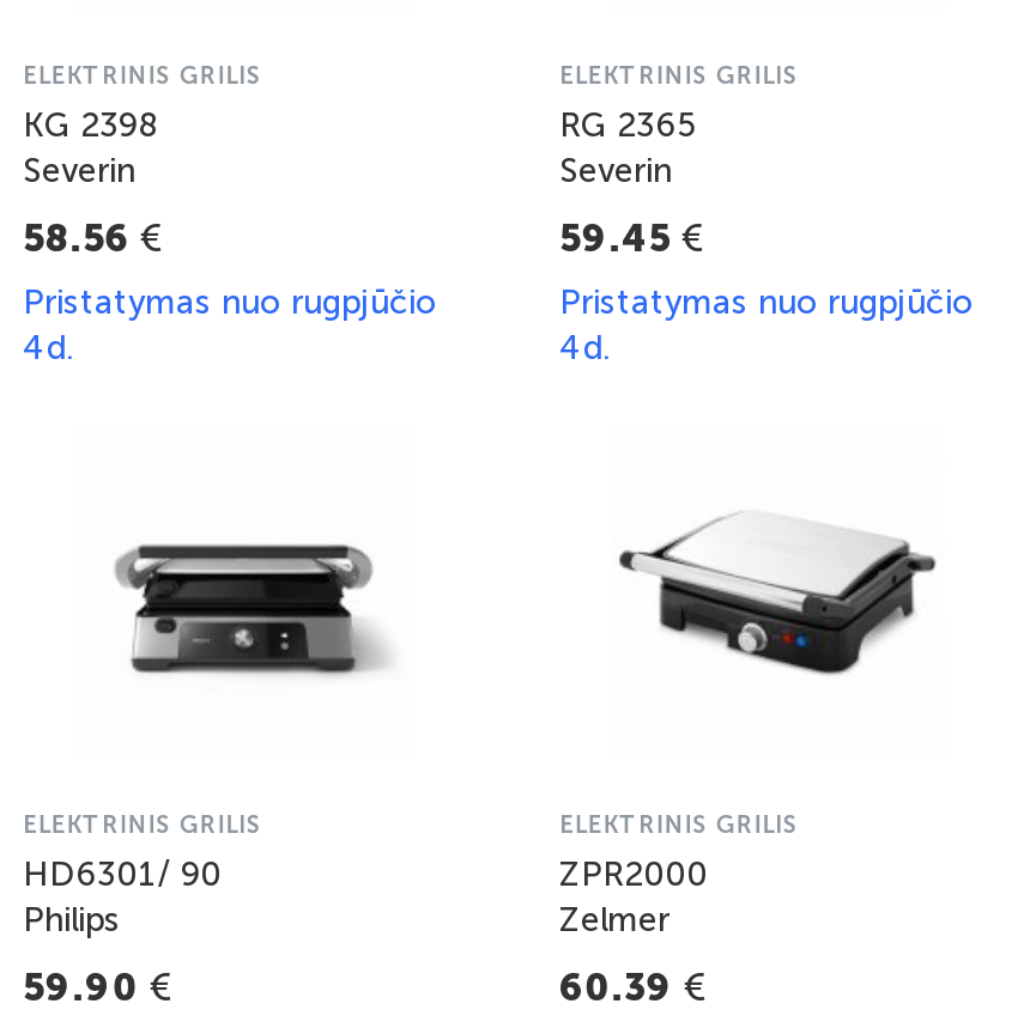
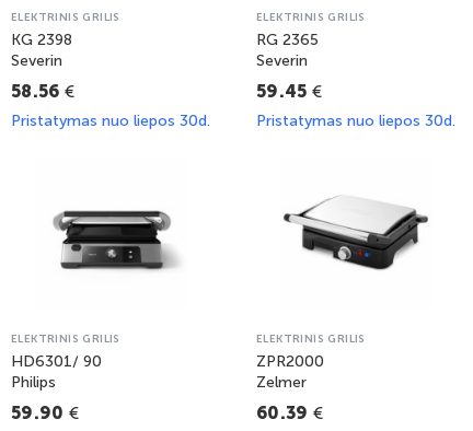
- Pristatymas nuo rugpjūčio
- 4d.
+ Pristatymas nuo liepos 30d.

- Pristatymas nuo rugpjūčio
- 4d.
+ Pristatymas nuo liepos 30d.
